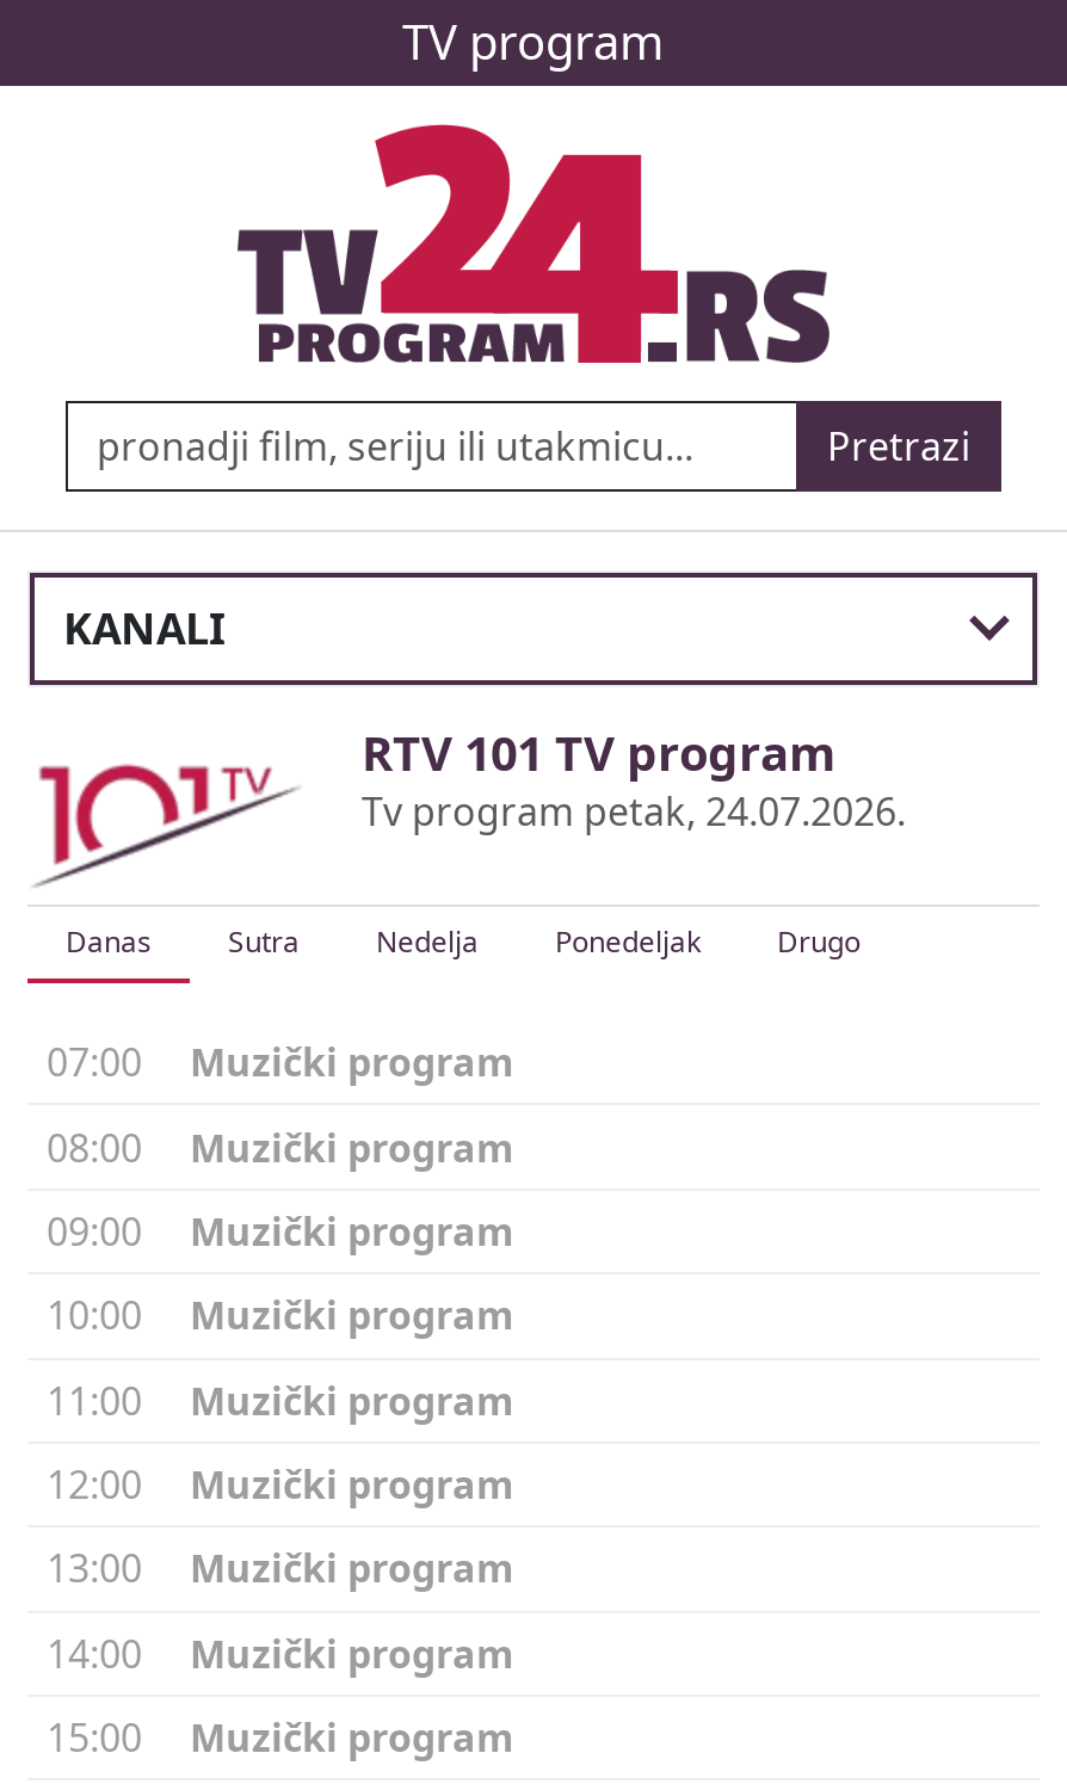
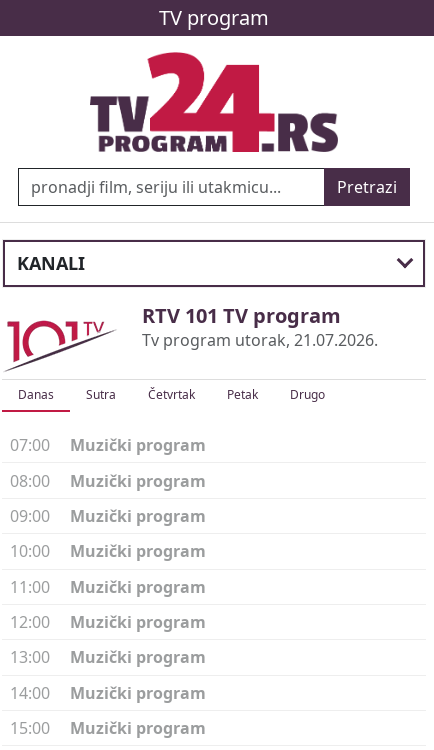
- Tv program petak, 24.07.2026.
+ Tv program utorak, 21.07.2026.

- Nedelja
- Ponedeljak
+ Četvrtak
+ Petak
